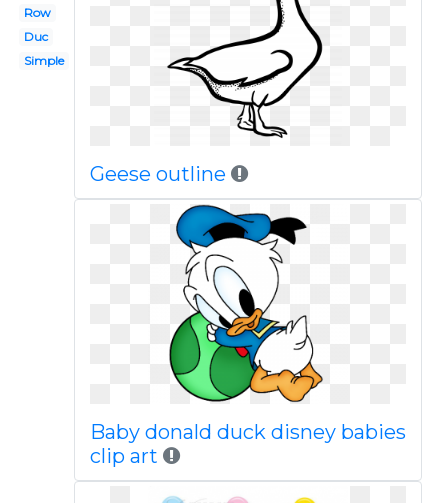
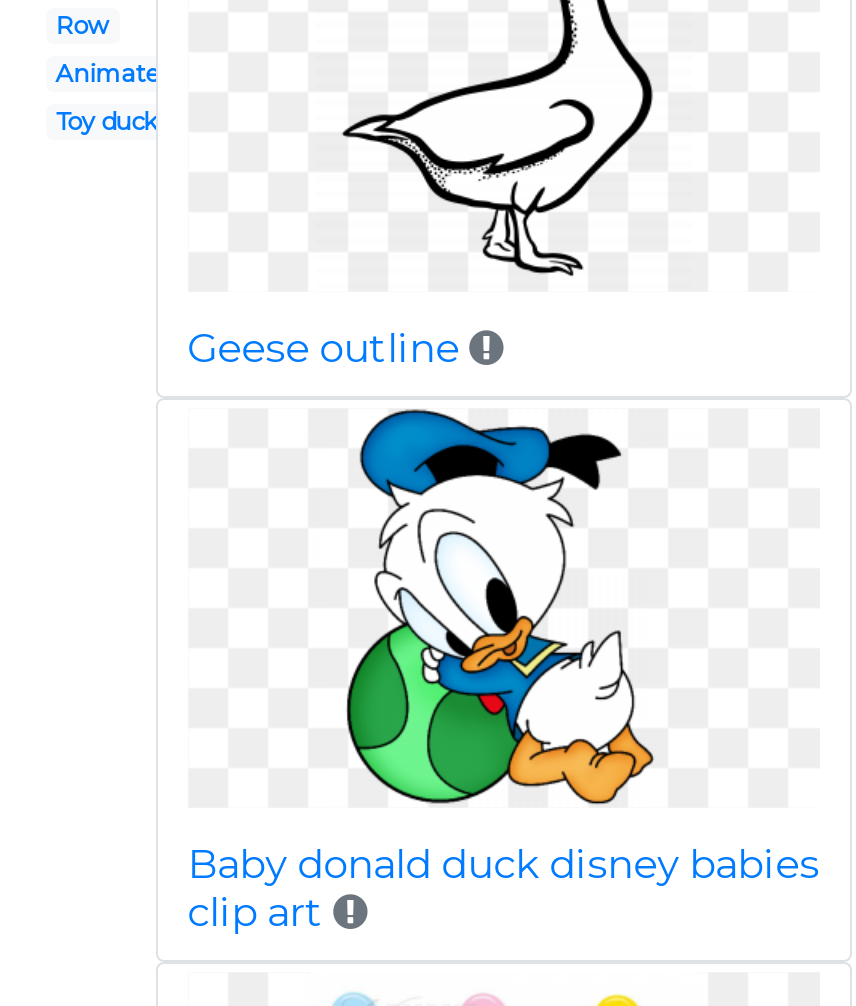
- Duc
+ Animated

- Simple
+ Toy duck
